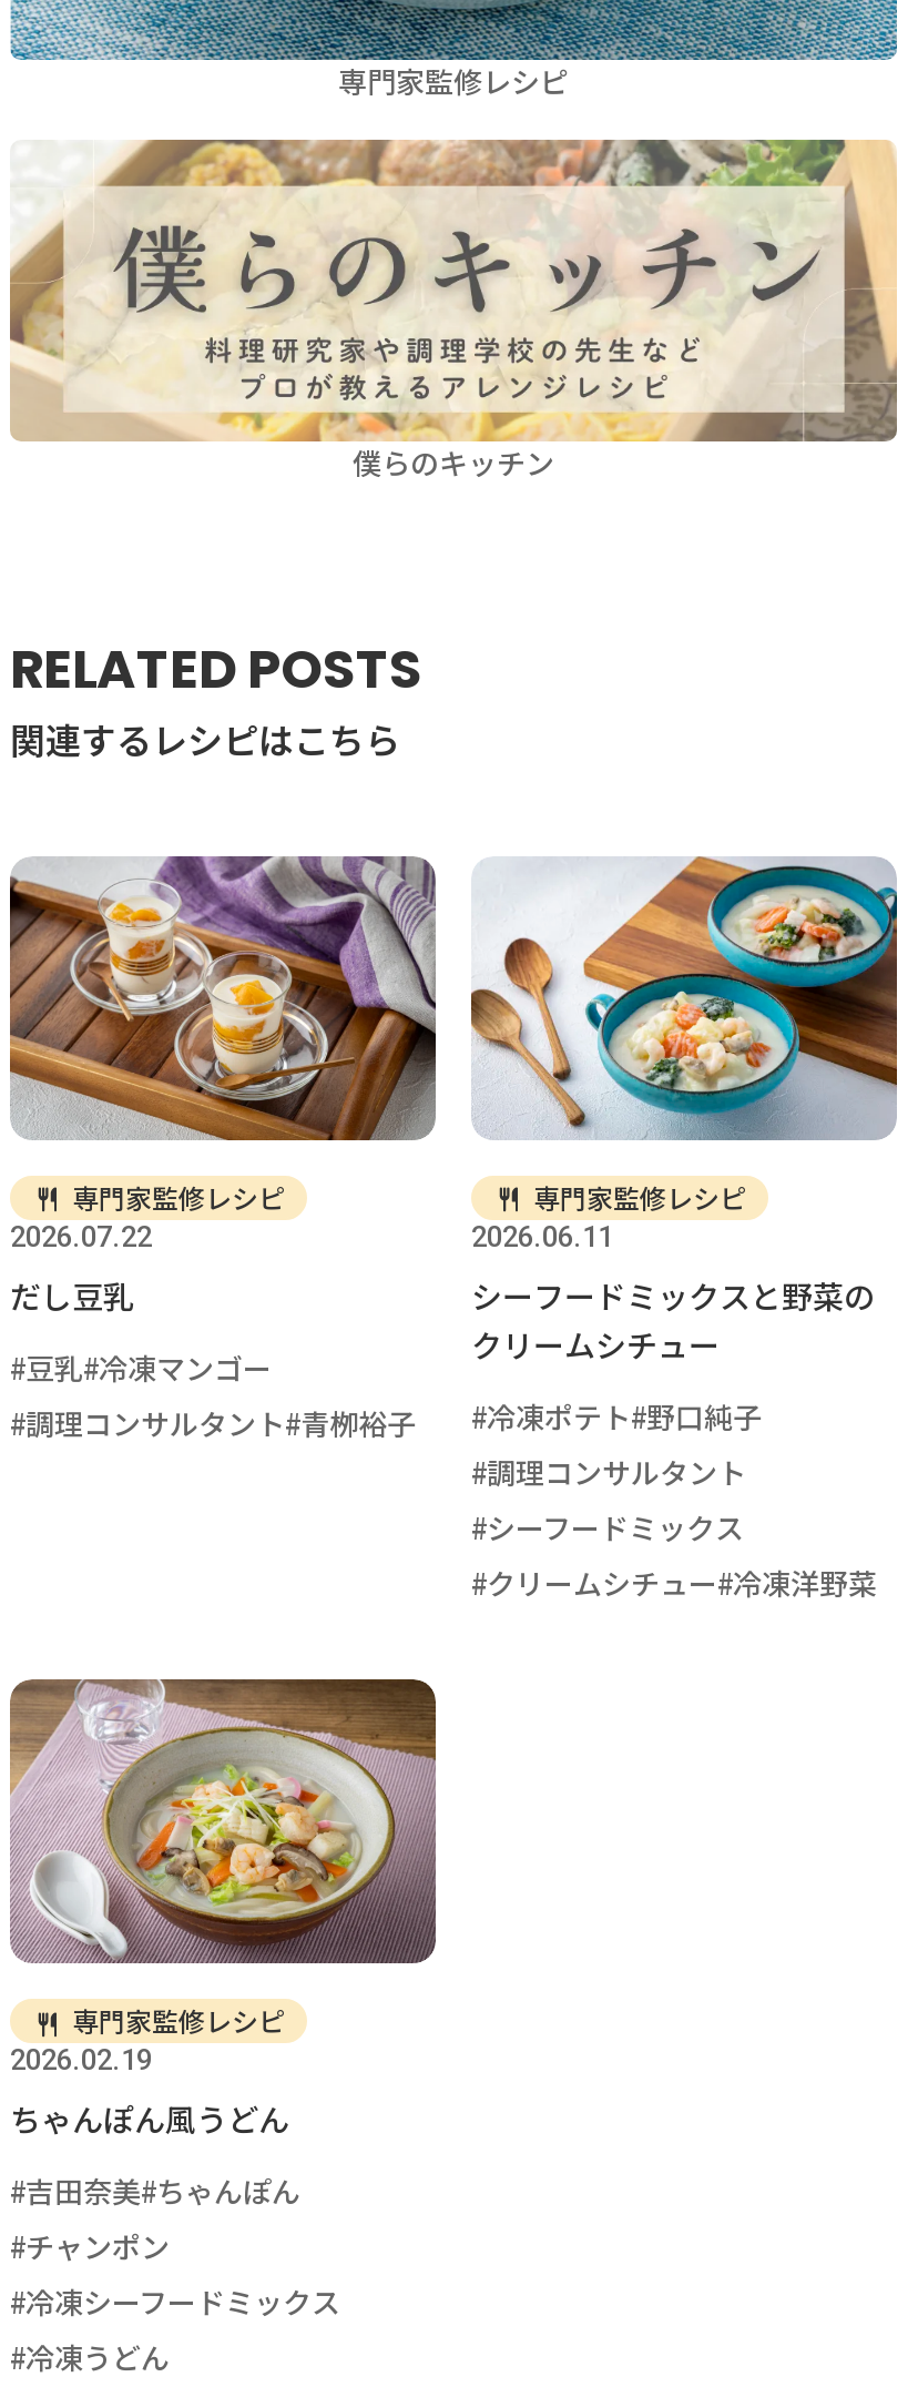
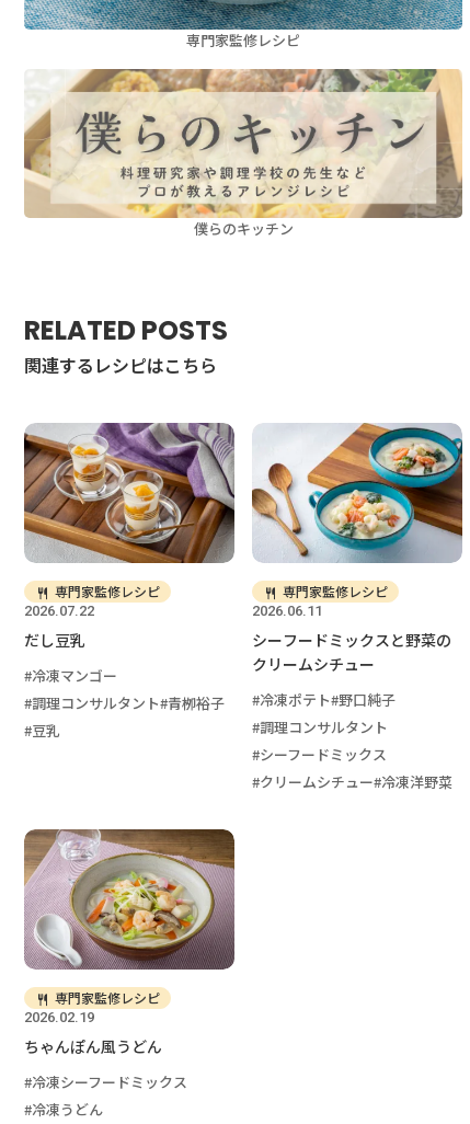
- 豆乳 冷凍マンゴー
+ 冷凍マンゴー

+ 豆乳

- 吉田奈美 ちゃんぽん
- チャンポン
